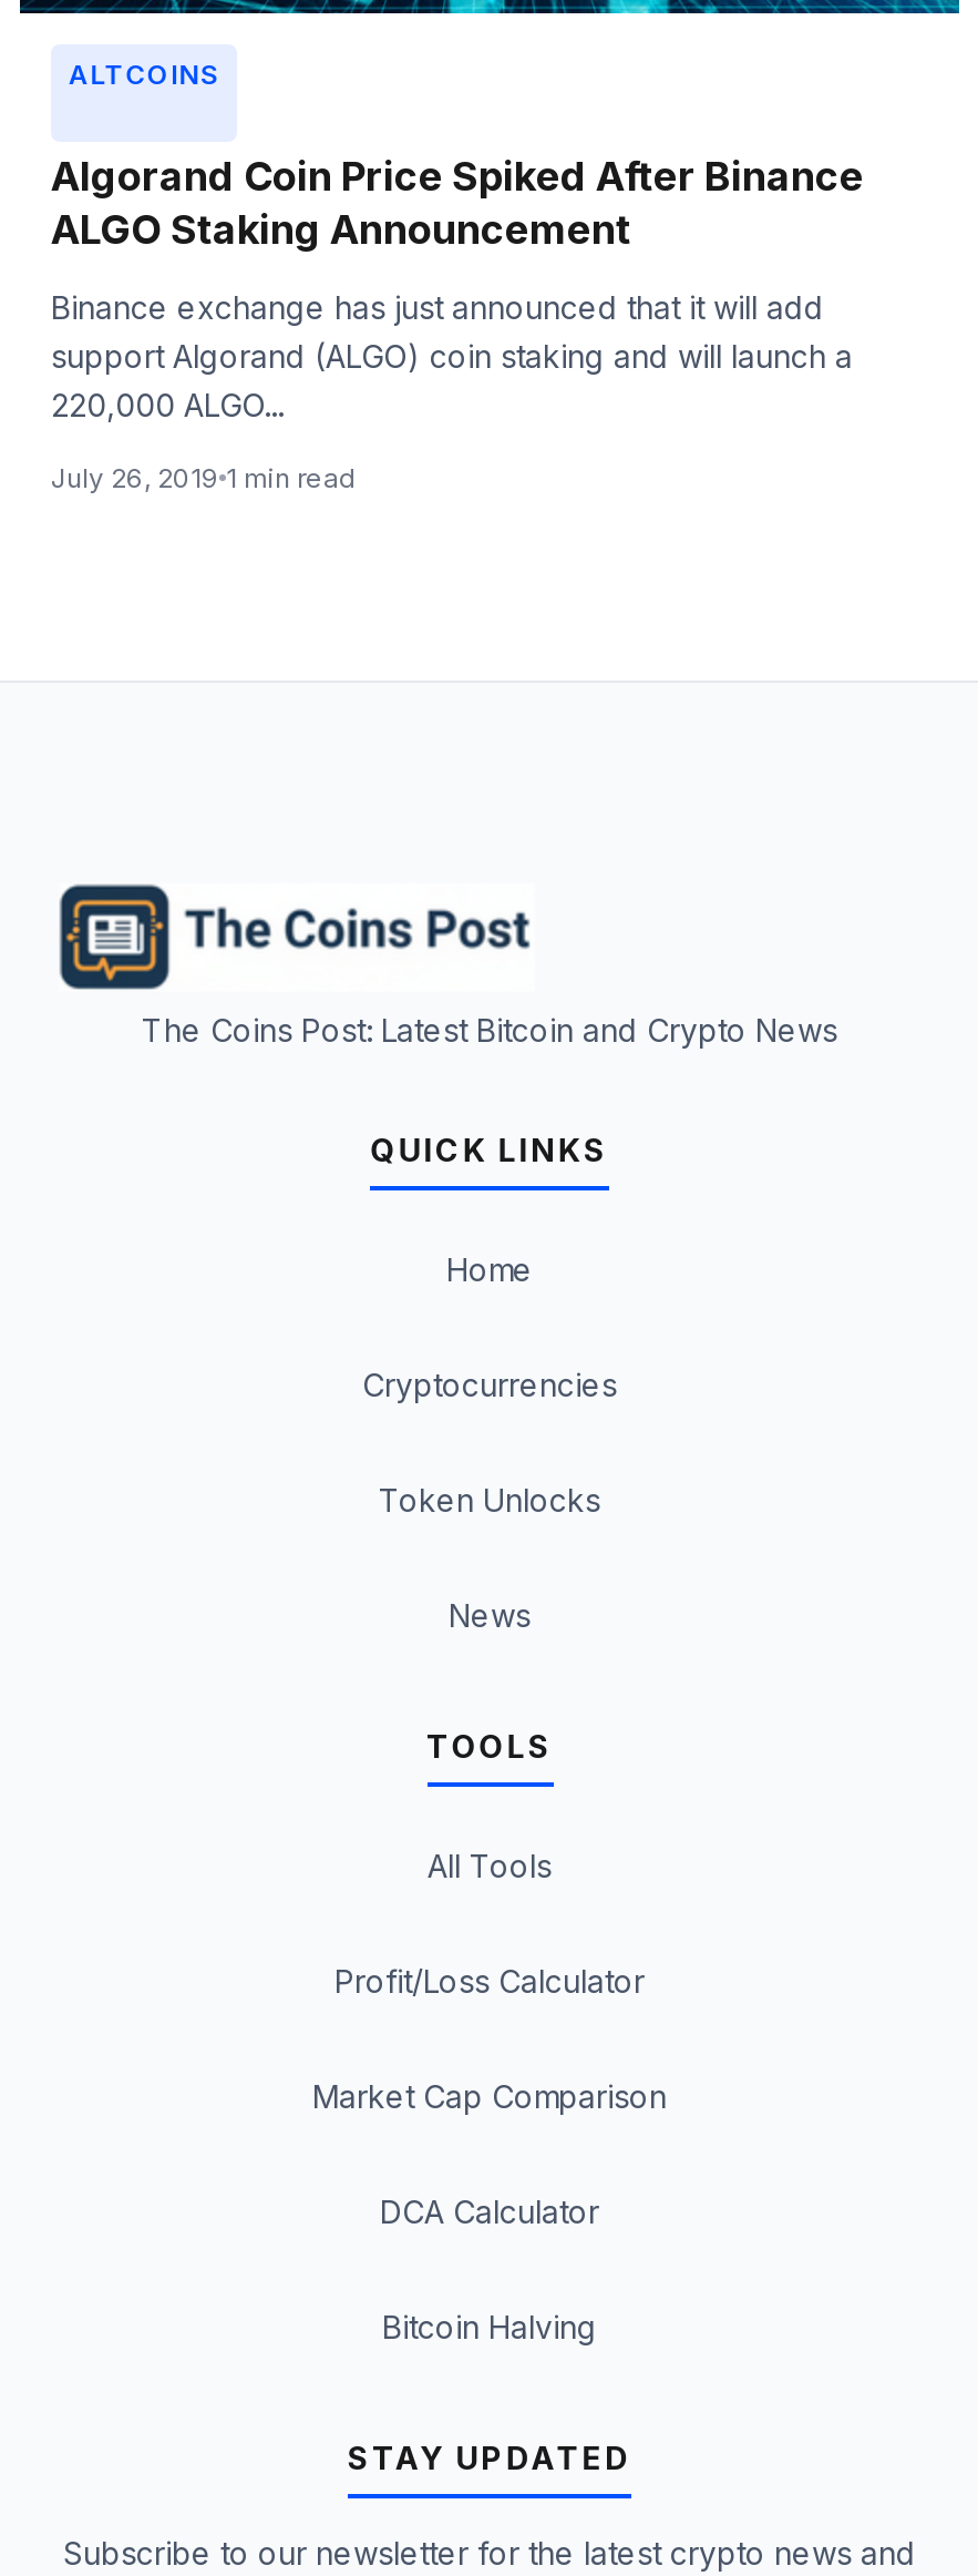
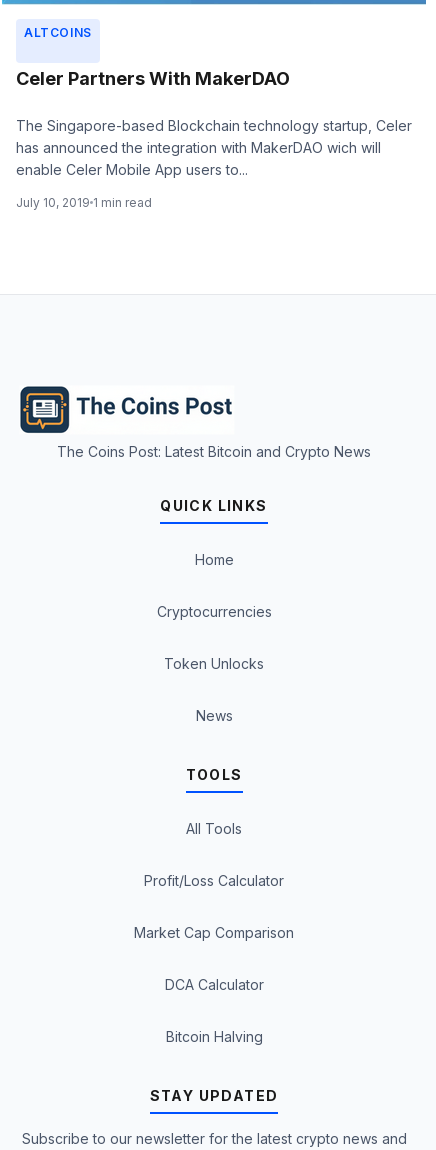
- Algorand Coin Price Spiked After Binance
- ALGO Staking Announcement
+ Celer Partners With MakerDAO

- Binance exchange has just announced that it will add
- support Algorand (ALGO) coin staking and will launch a
- 220,000 ALGO...
+ The Singapore-based Blockchain technology startup, Celer
+ has announced the integration with MakerDAO wich will
+ enable Celer Mobile App users to...

- July 26, 2019 1 min read
+ July 10, 2019 1 min read
